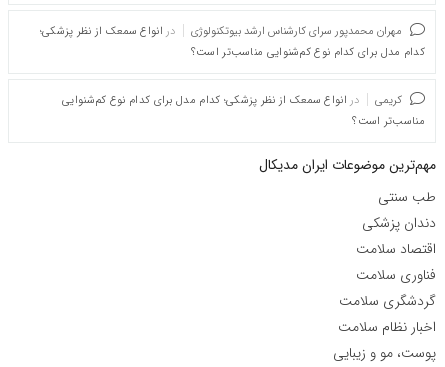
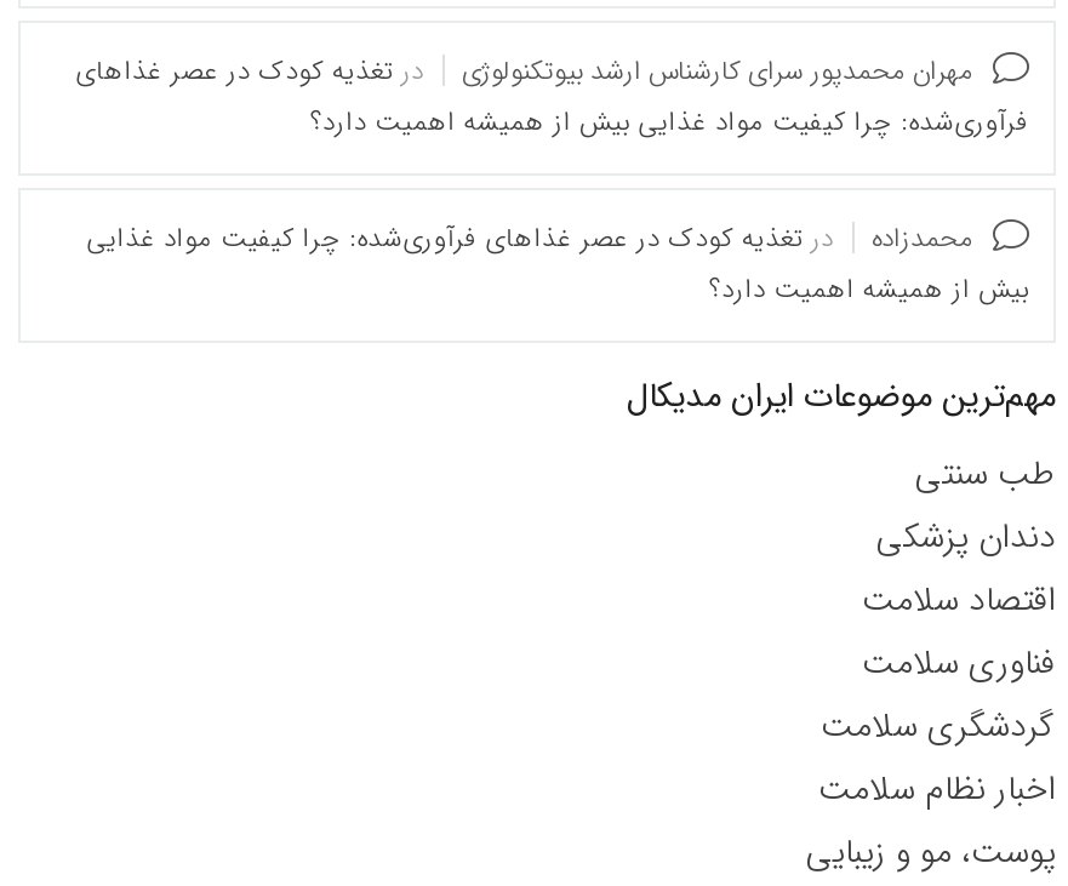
- در انواع سمعک از نظر پزشکی؛
- کدام مدل برای کدام نوع کم‌شنوایی مناسب‌تر است؟
+ در تغذیه کودک در عصر غذاهای
+ فرآوری‌شده: چرا کیفیت مواد غذایی بیش از همیشه اهمیت دارد؟

- کریمی
- در انواع سمعک از نظر پزشکی؛ کدام مدل برای کدام نوع کم‌شنوایی
- مناسب‌تر است؟
+ محمدزاده
+ در تغذیه کودک در عصر غذاهای فرآوری‌شده: چرا کیفیت مواد غذایی
+ بیش از همیشه اهمیت دارد؟
